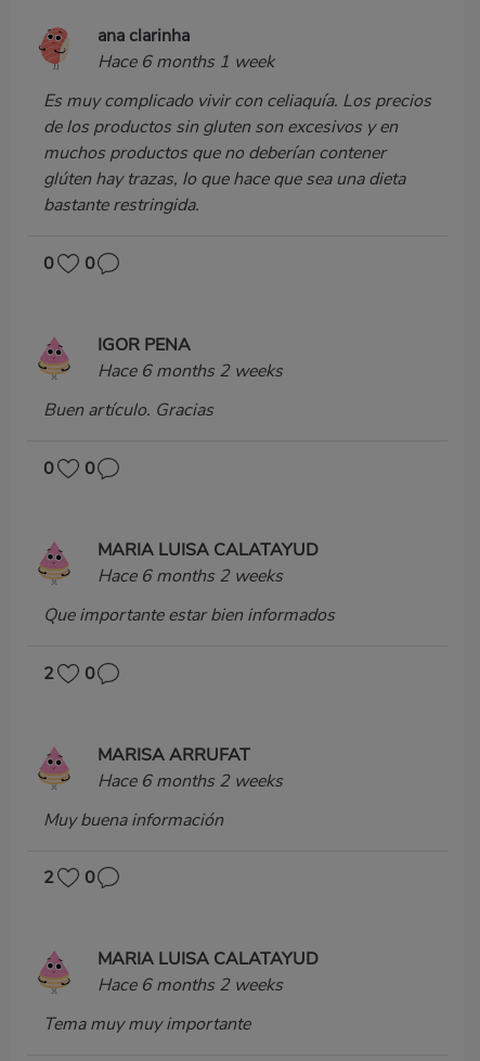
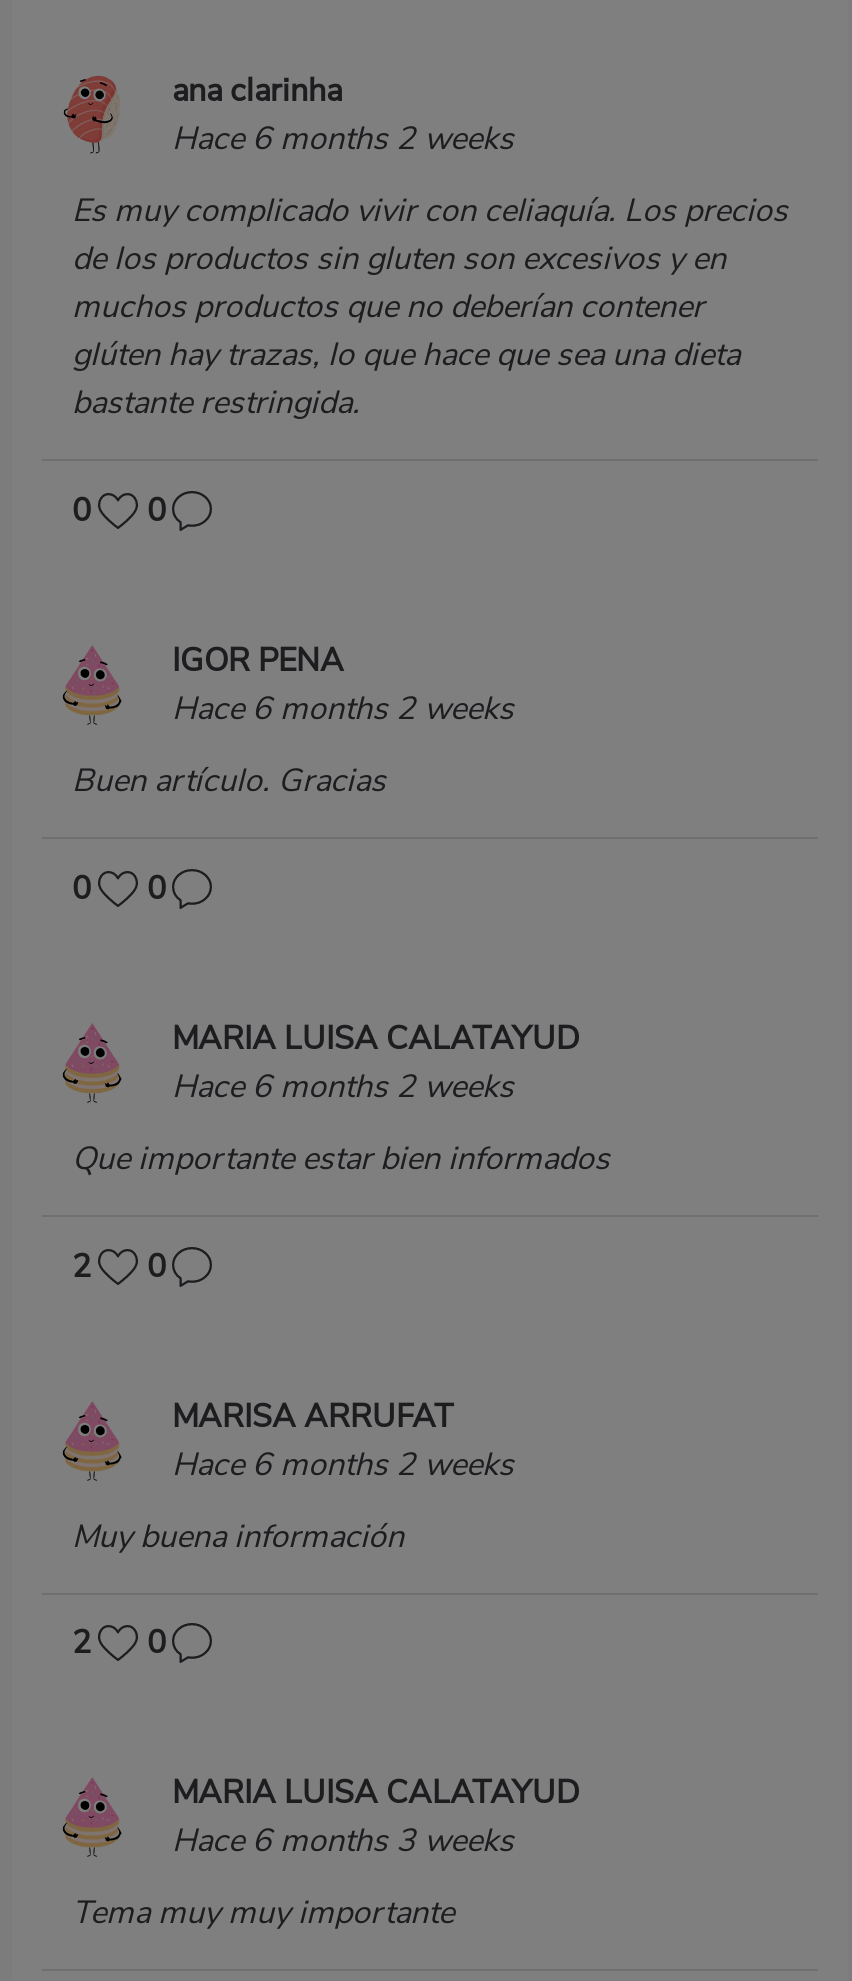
- Hace 6 months 1 week
+ Hace 6 months 2 weeks

- Hace 6 months 2 weeks
+ Hace 6 months 3 weeks
